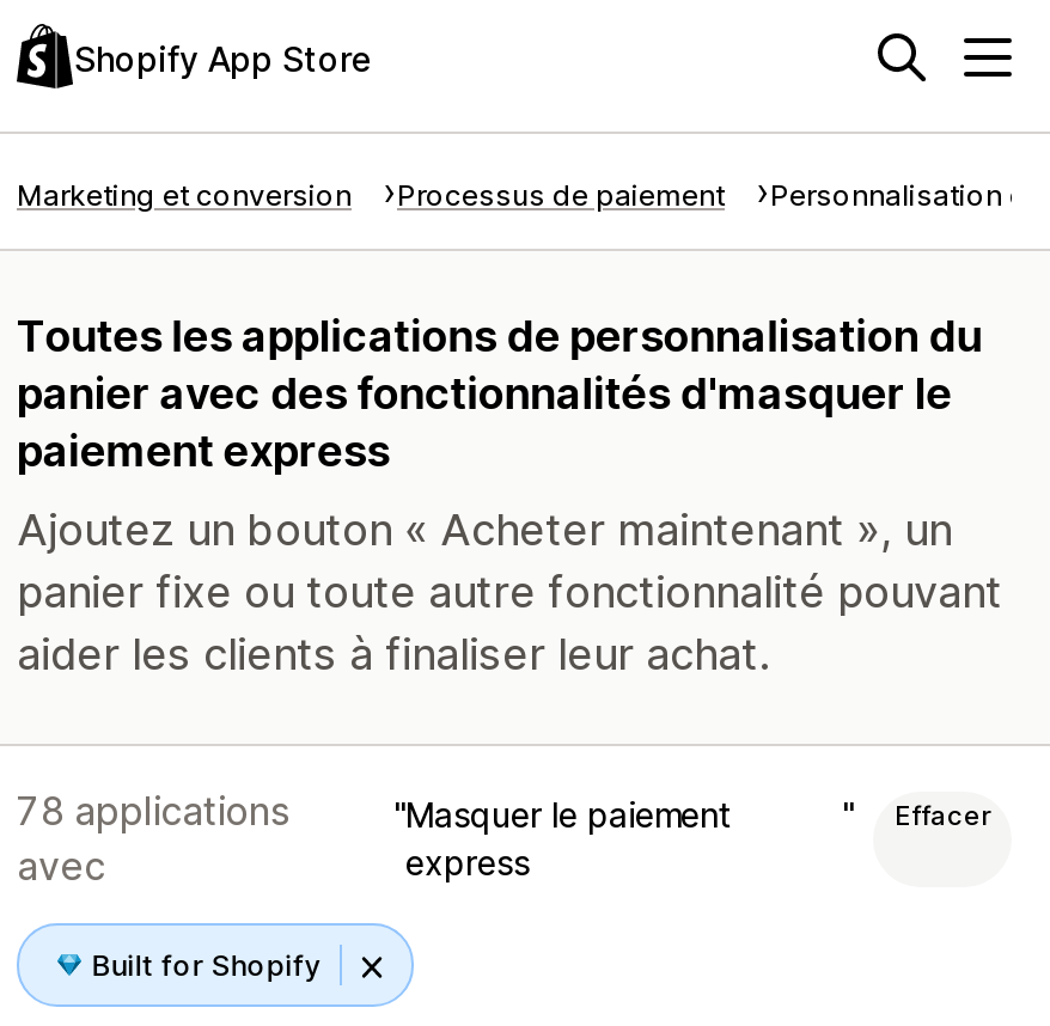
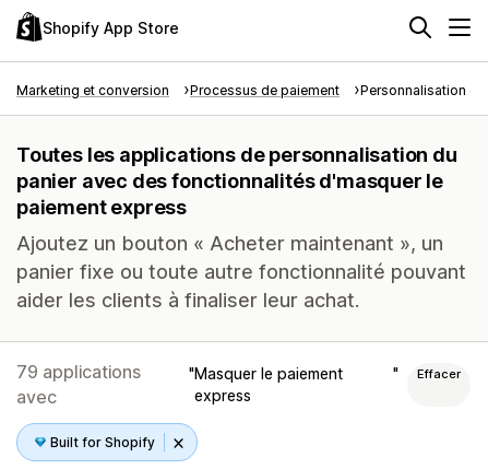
- 78 applications
+ 79 applications
